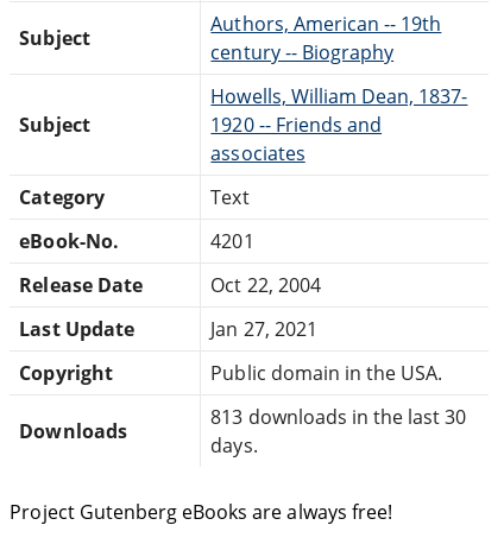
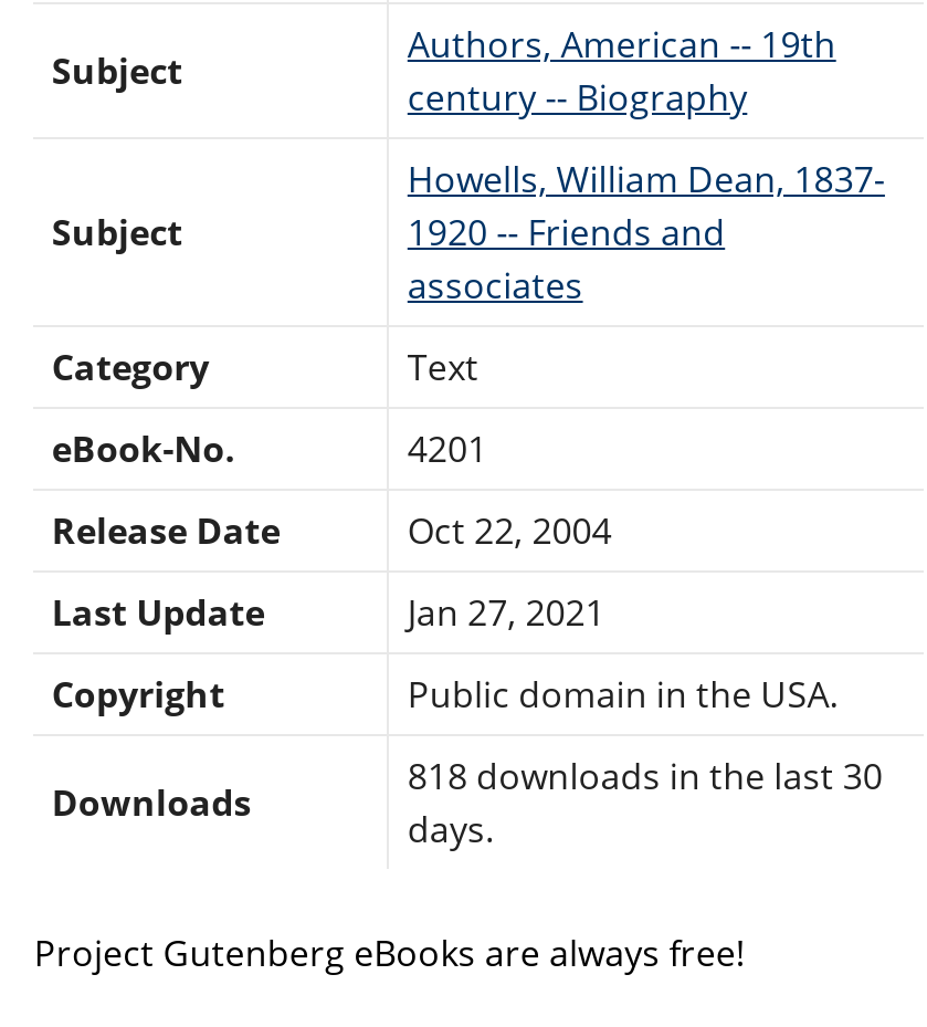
- 813 downloads in the last 30
+ 818 downloads in the last 30
